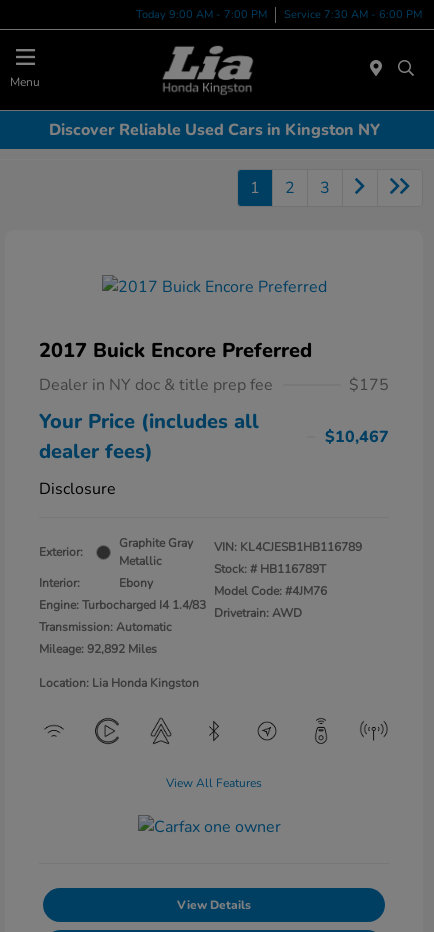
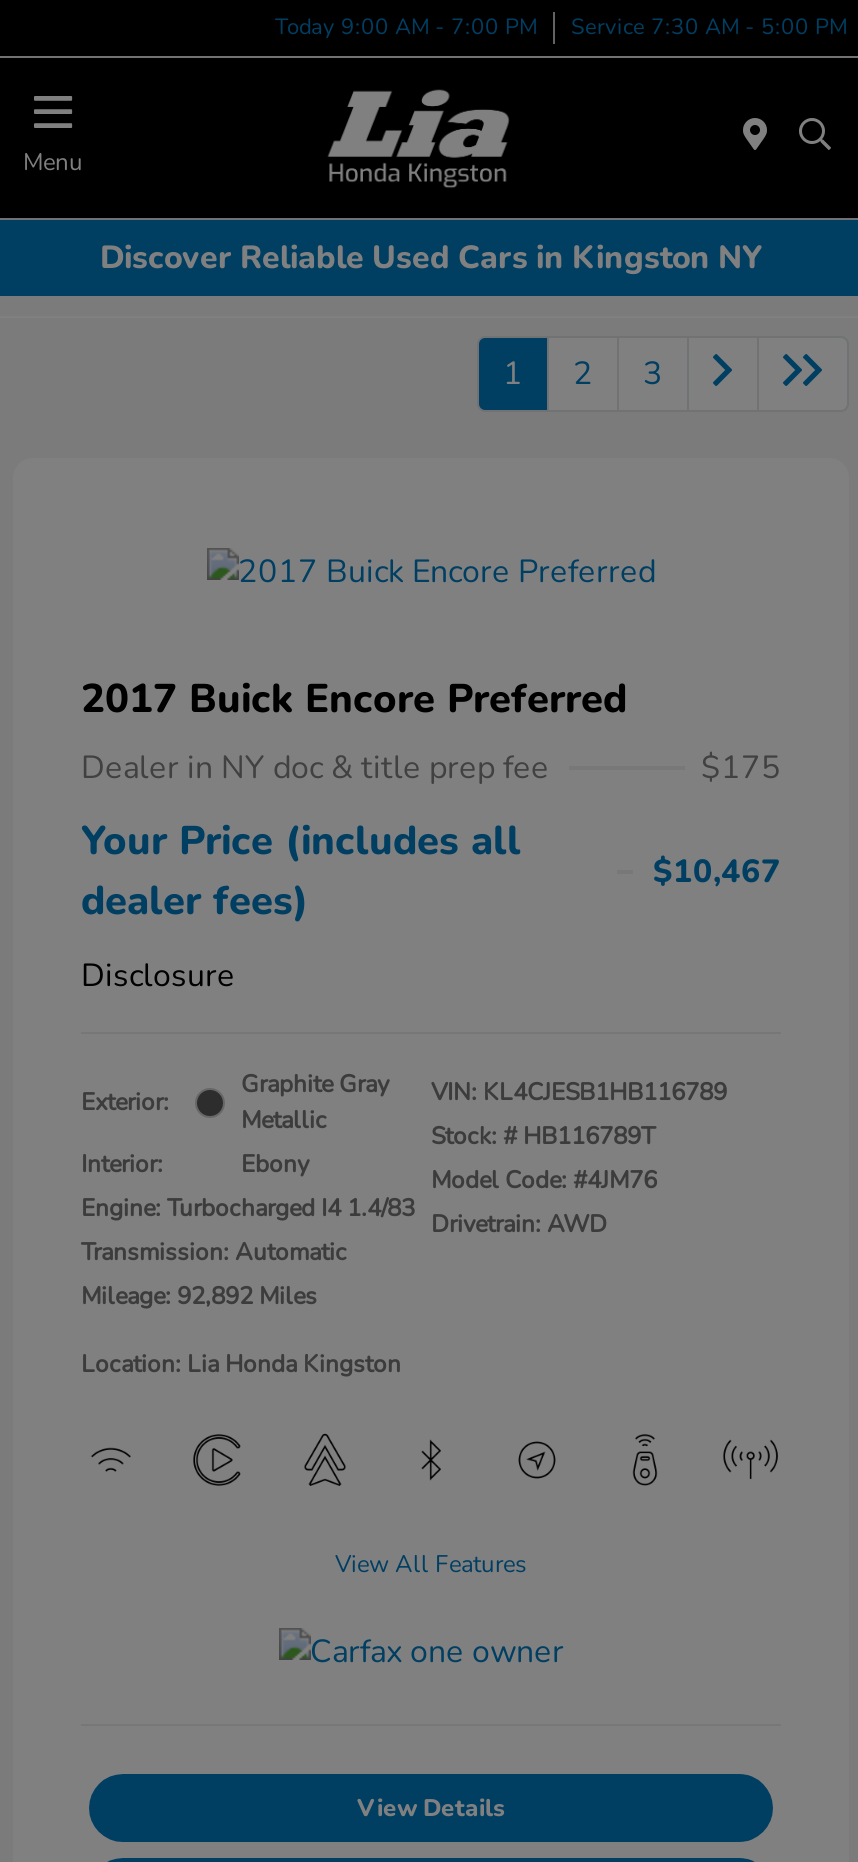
- Today 9:00 AM - 7:00 PM Service 7:30 AM - 6:00 PM
+ Today 9:00 AM - 7:00 PM Service 7:30 AM - 5:00 PM
